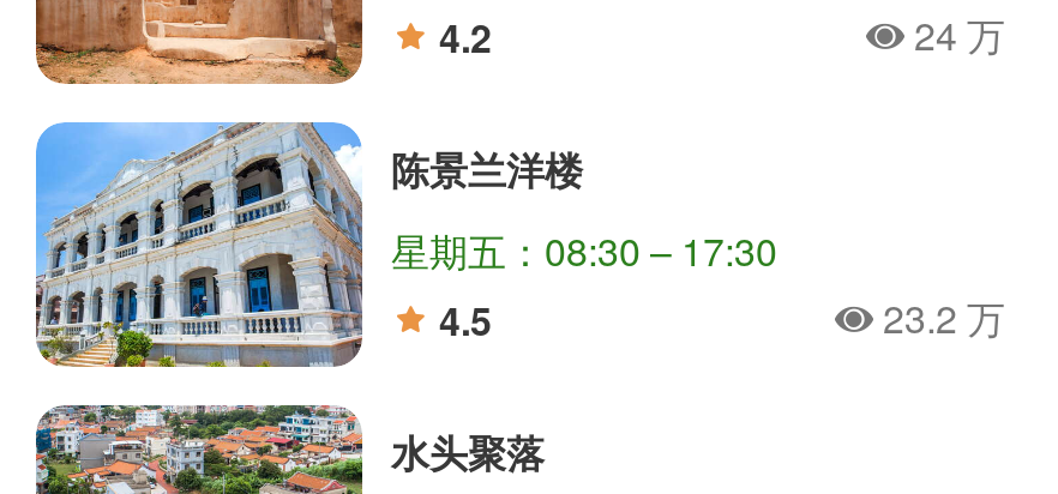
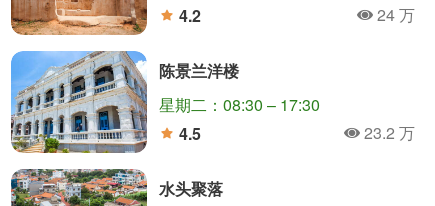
- 星期五：08:30 – 17:30
+ 星期二：08:30 – 17:30
